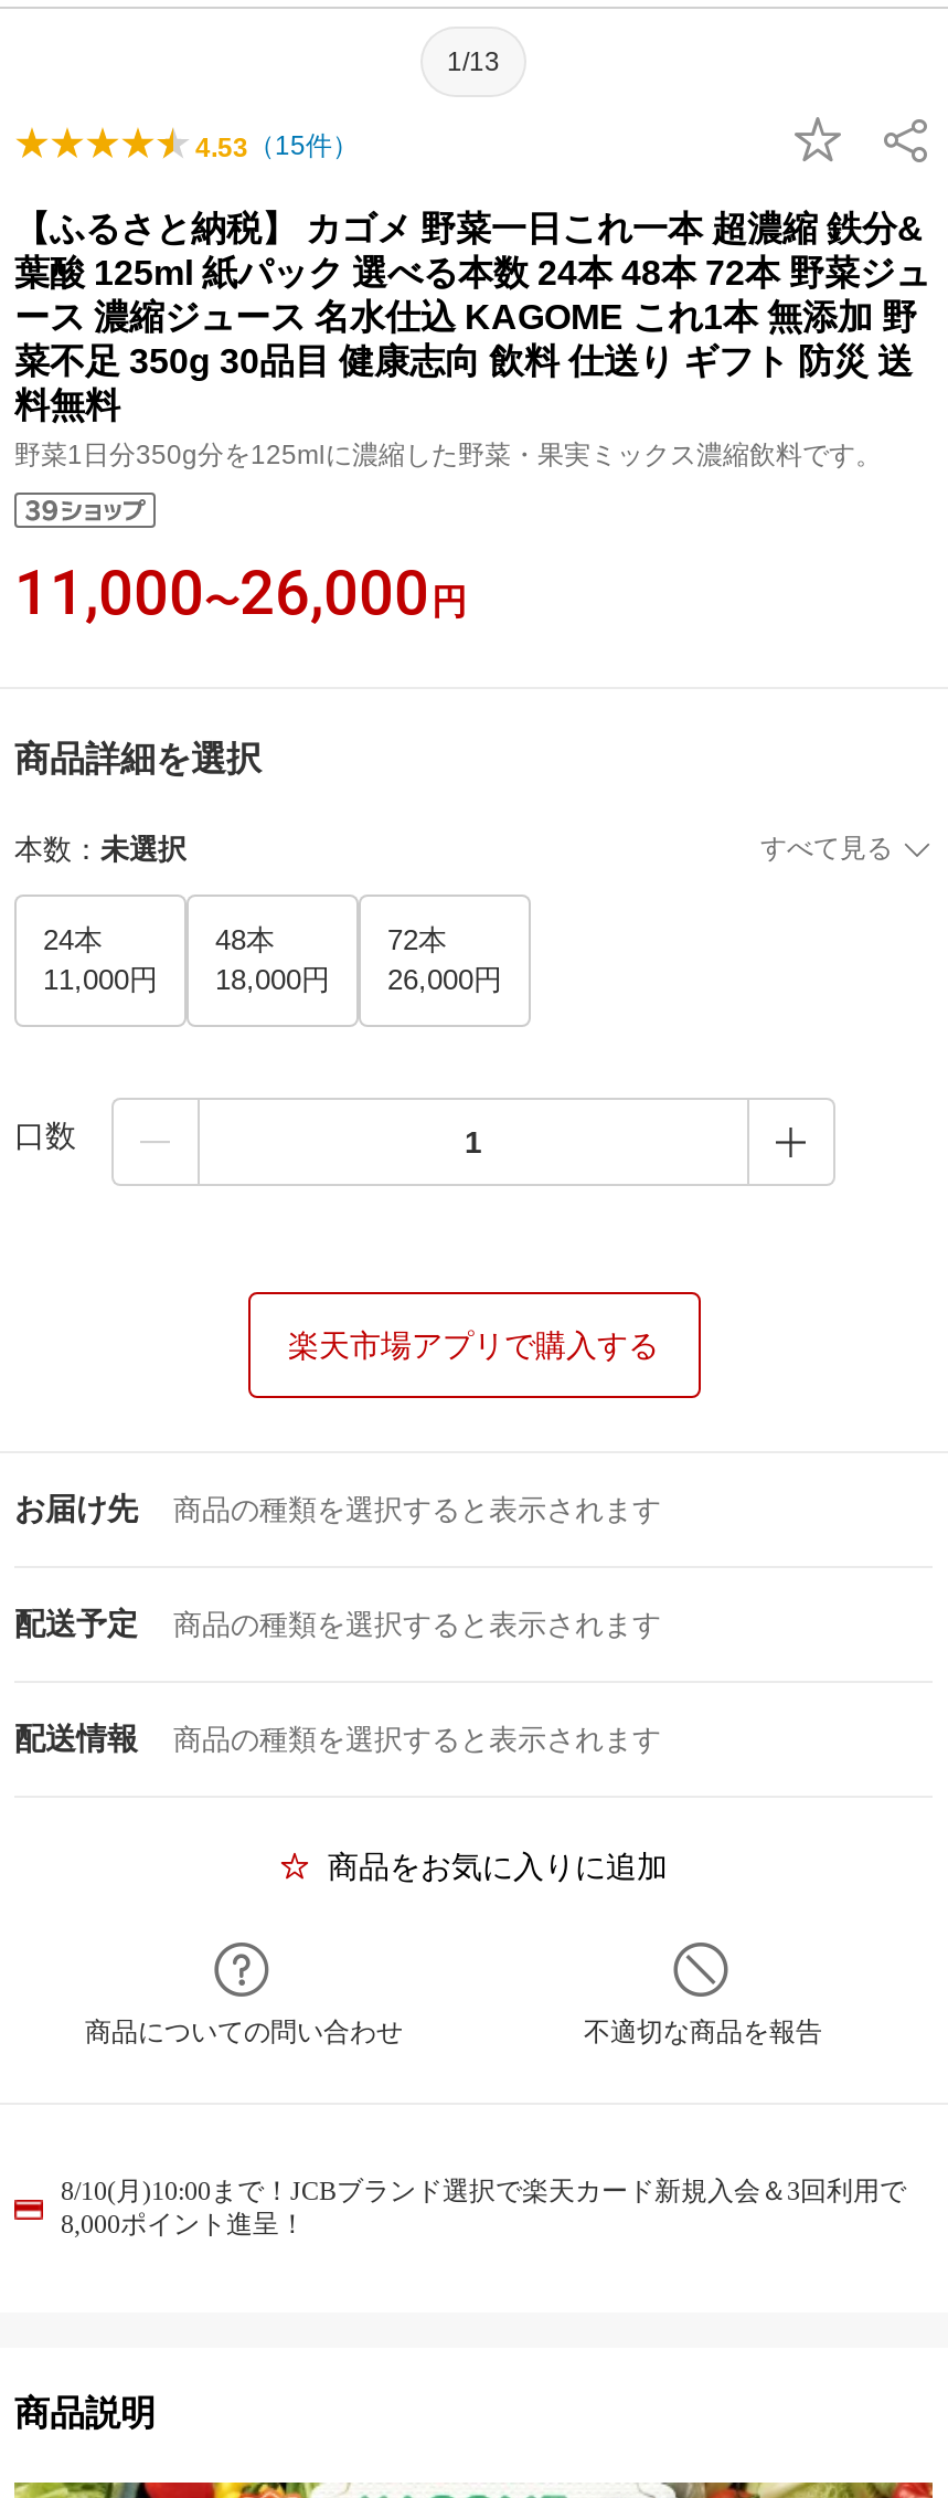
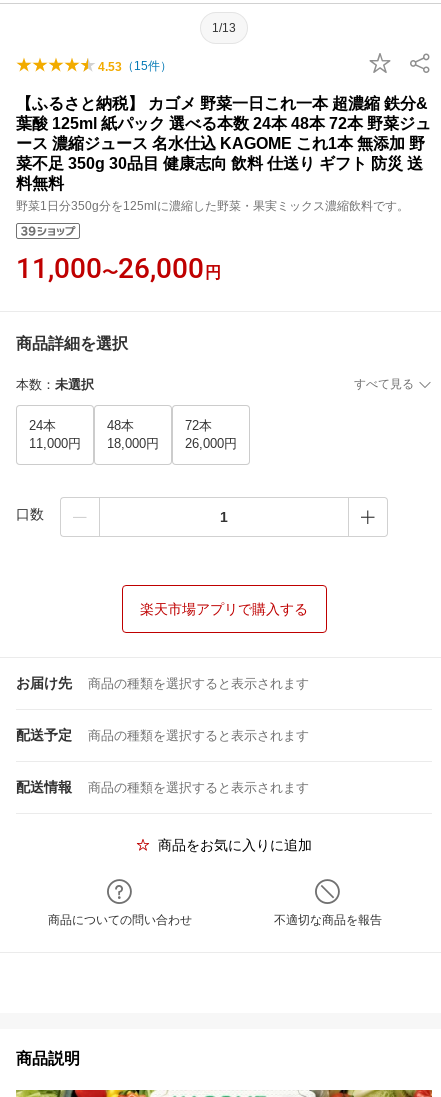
- 8/10(月)10:00まで！JCBブランド選択で楽天カード新規入会＆3回利用で
- 8,000ポイント進呈！
